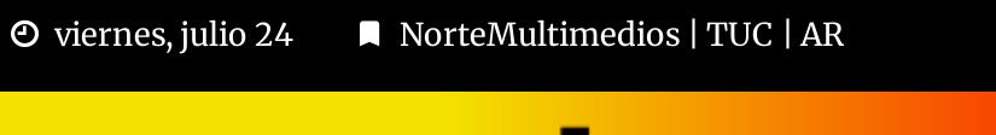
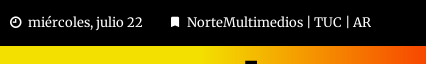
- viernes, julio 24
+ miércoles, julio 22
